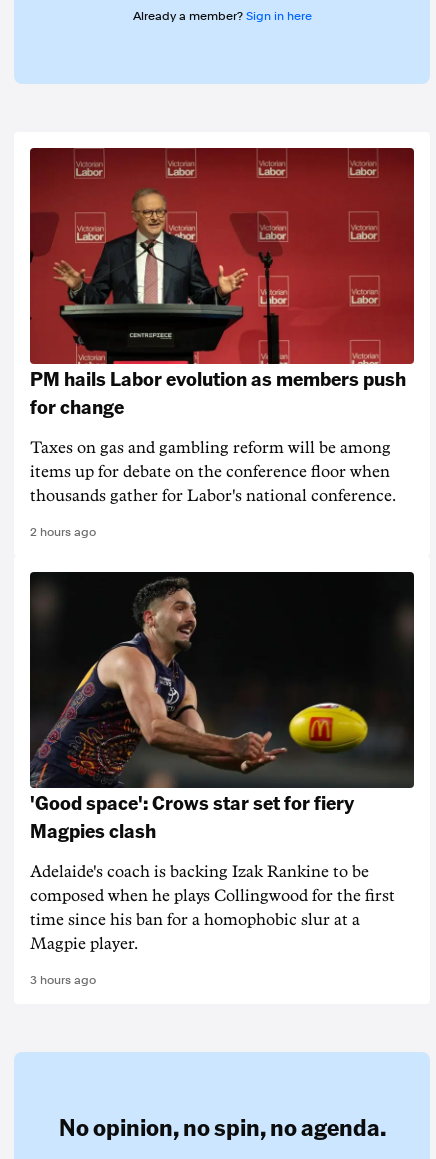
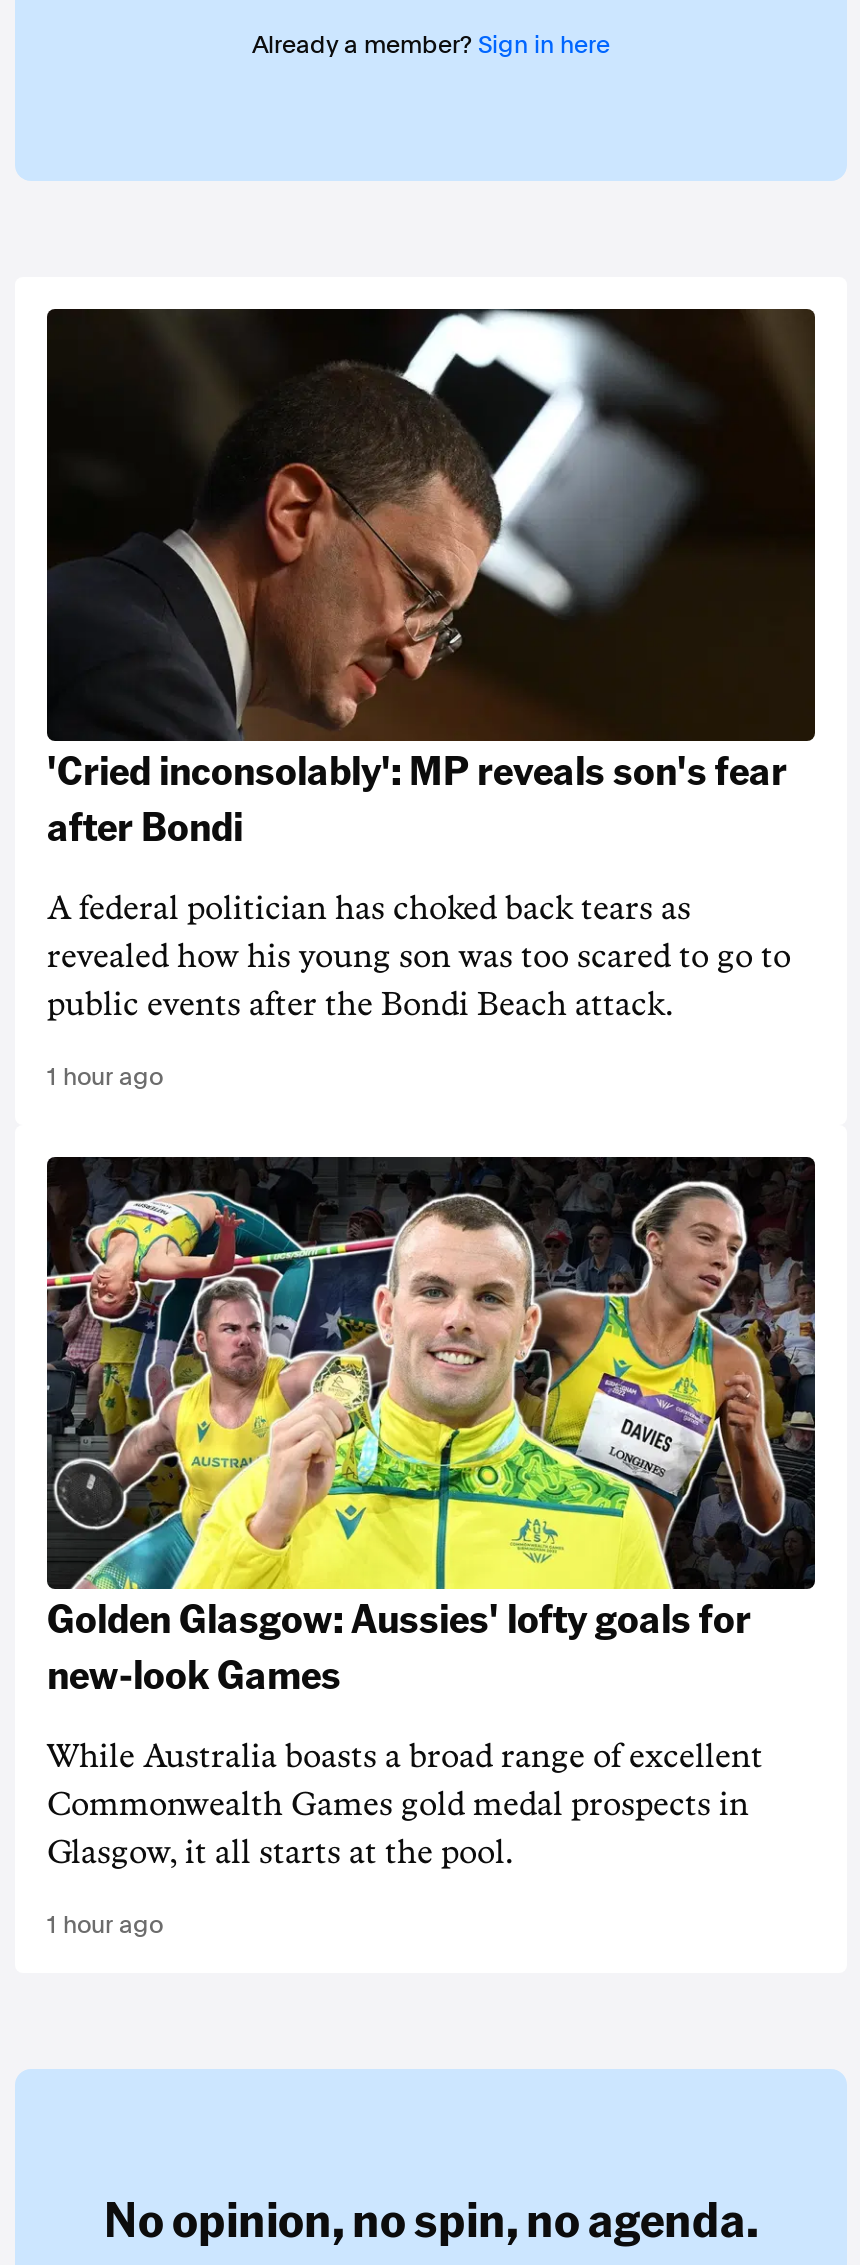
- [image]
- PM hails Labor evolution as members push
- for change
- Taxes on gas and gambling reform will be among
- items up for debate on the conference floor when
- thousands gather for Labor's national conference.
- 2 hours ago
+ [image]
+ 'Cried inconsolably': MP reveals son's fear
+ after Bondi
+ A federal politician has choked back tears as
+ revealed how his young son was too scared to go to
+ public events after the Bondi Beach attack.
+ 1 hour ago

- [image]
- 'Good space': Crows star set for fiery
- Magpies clash
- Adelaide's coach is backing Izak Rankine to be
- composed when he plays Collingwood for the first
- time since his ban for a homophobic slur at a
- Magpie player.
- 3 hours ago
+ [image]
+ Golden Glasgow: Aussies' lofty goals for
+ new-look Games
+ While Australia boasts a broad range of excellent
+ Commonwealth Games gold medal prospects in
+ Glasgow, it all starts at the pool.
+ 1 hour ago
